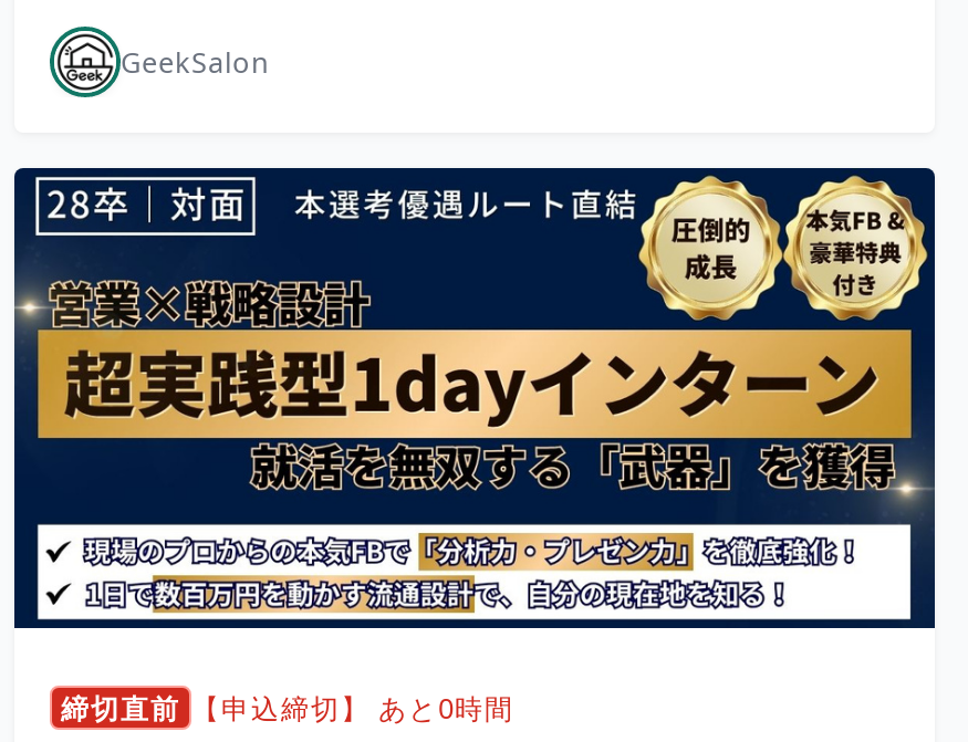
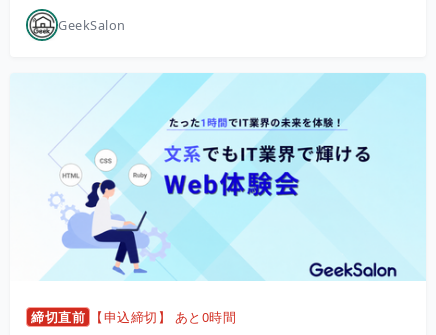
- [image]
+ [image]
